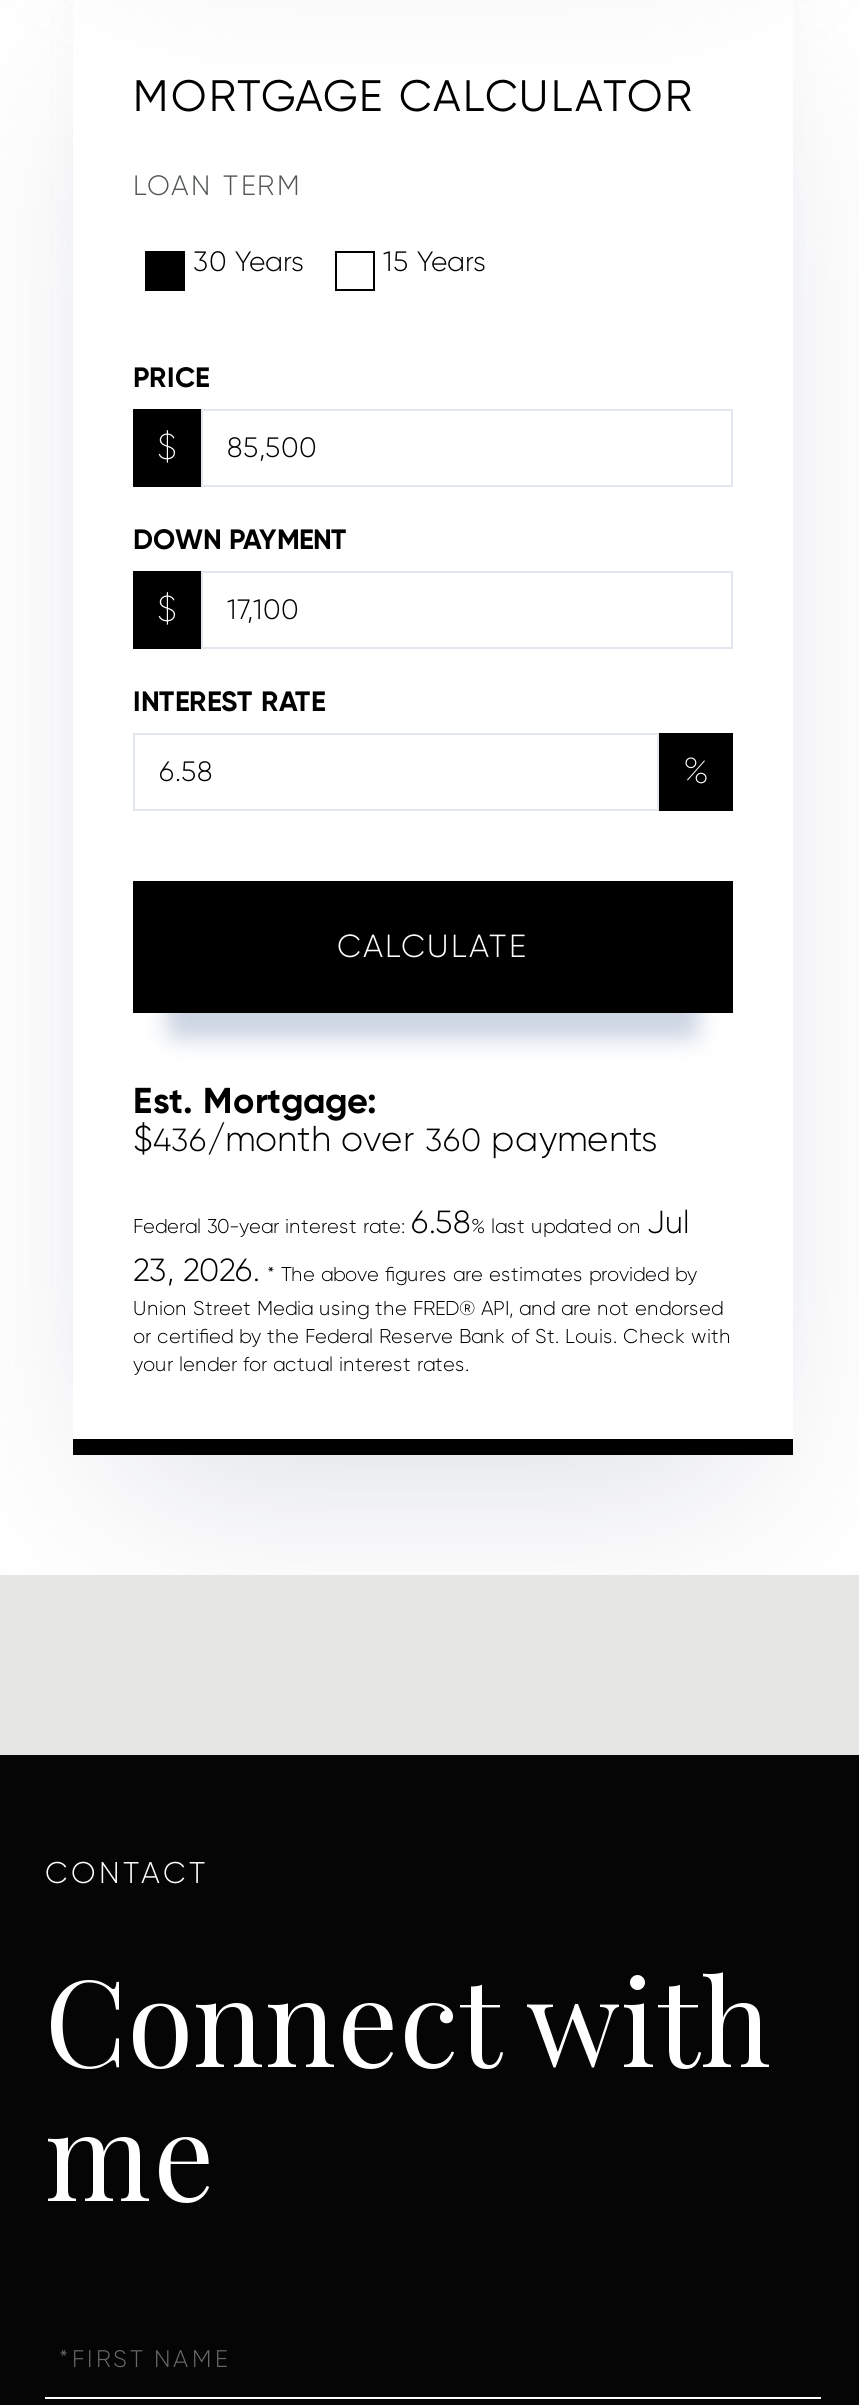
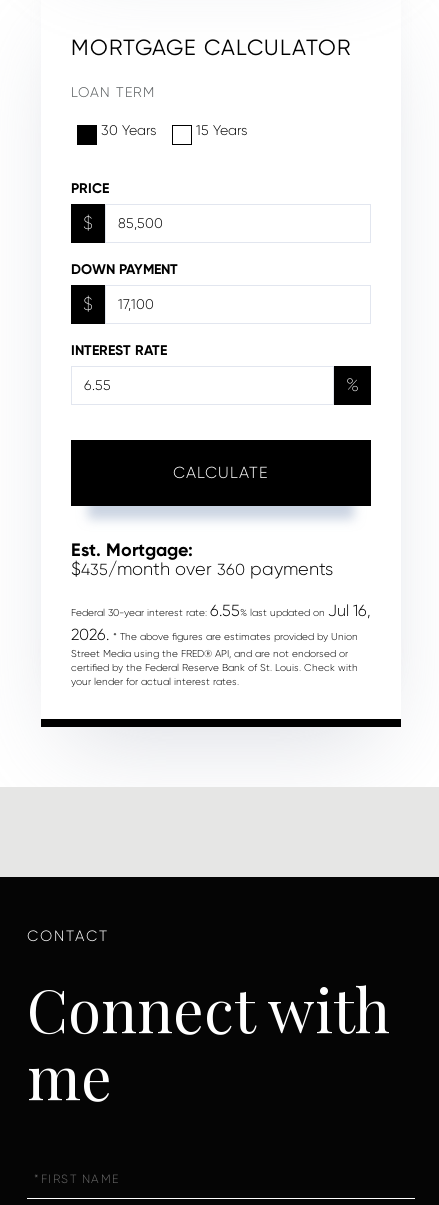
- $436/month over 360 payments
+ $435/month over 360 payments

- Federal 30-year interest rate: 6.58% last updated on Jul
- 23, 2026. * The above figures are estimates provided by
- Union Street Media using the FRED® API, and are not endorsed
- or certified by the Federal Reserve Bank of St. Louis. Check with
+ Federal 30-year interest rate: 6.55% last updated on Jul 16,
+ 2026. * The above figures are estimates provided by Union
+ Street Media using the FRED® API, and are not endorsed or
+ certified by the Federal Reserve Bank of St. Louis. Check with
